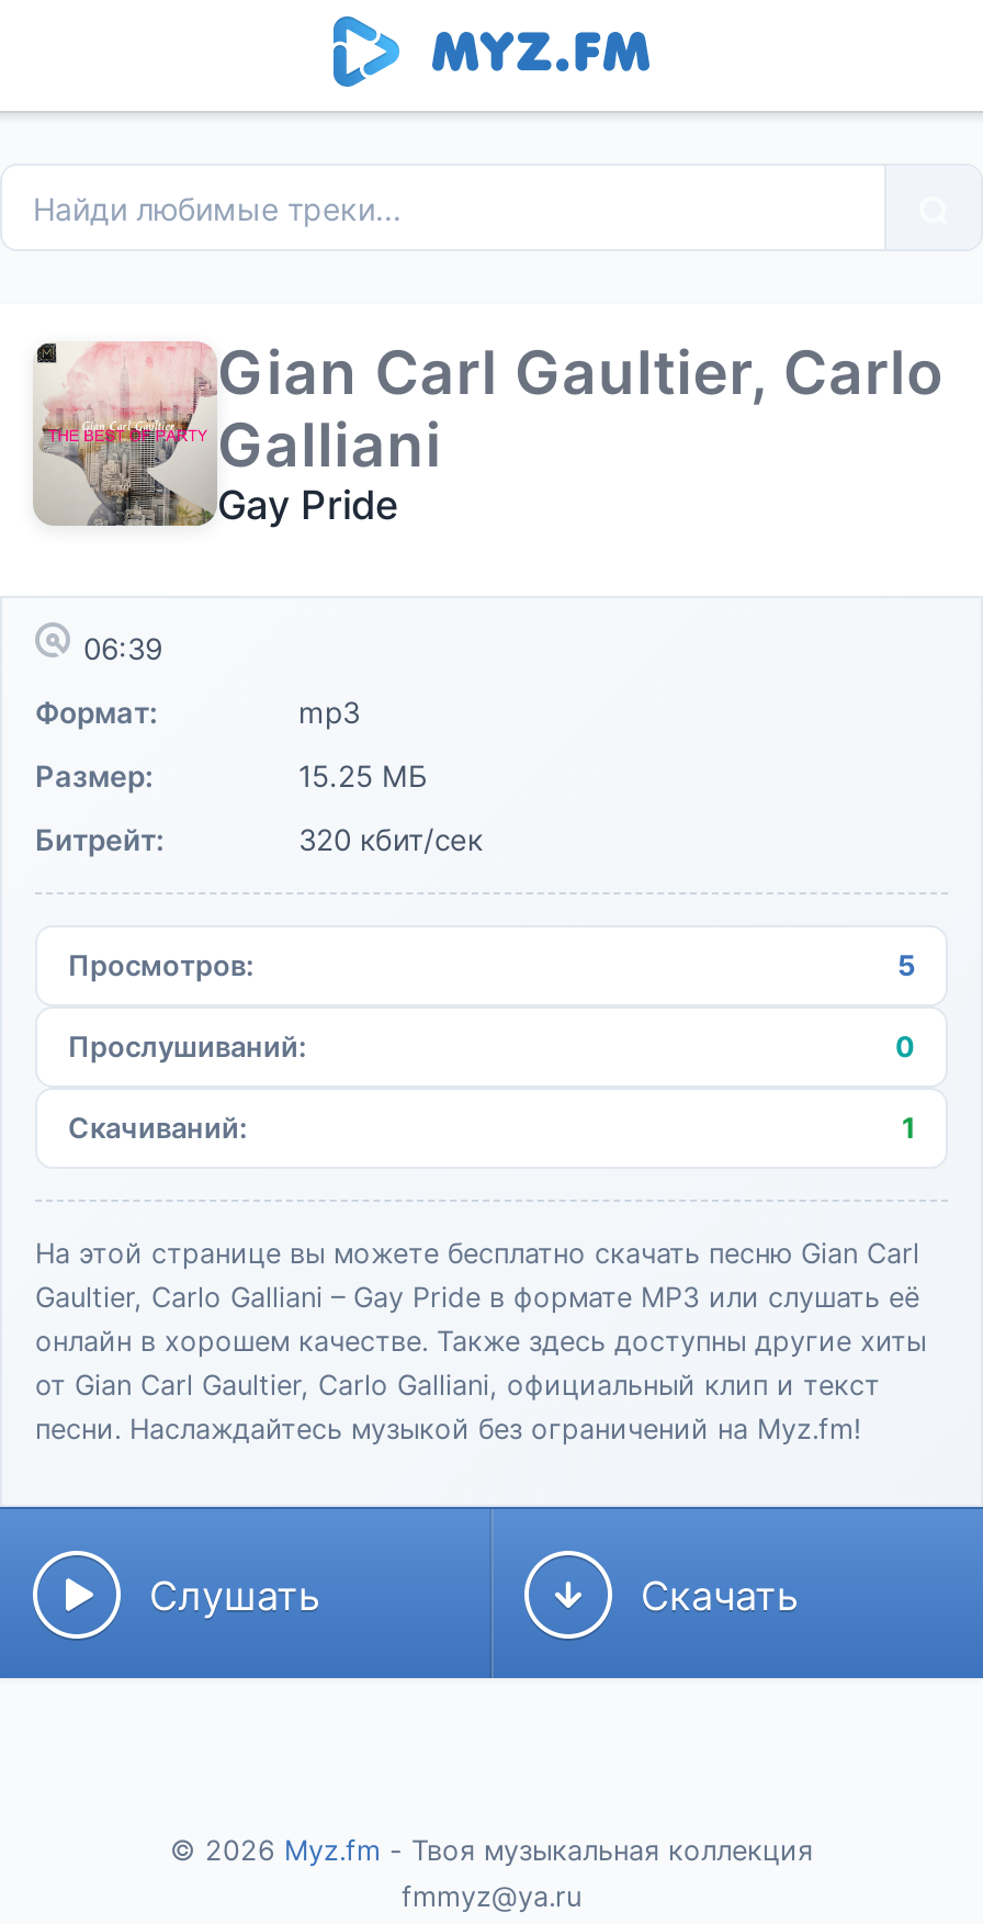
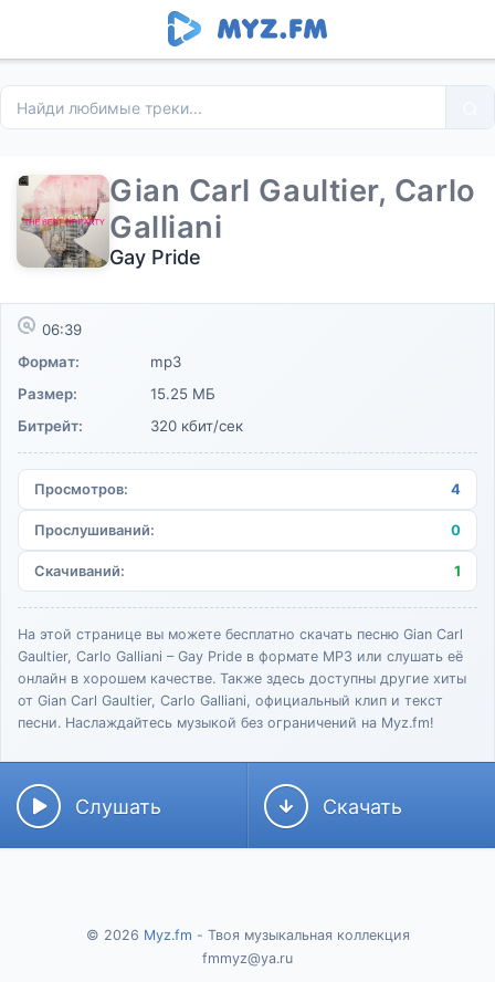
- 5
+ 4
